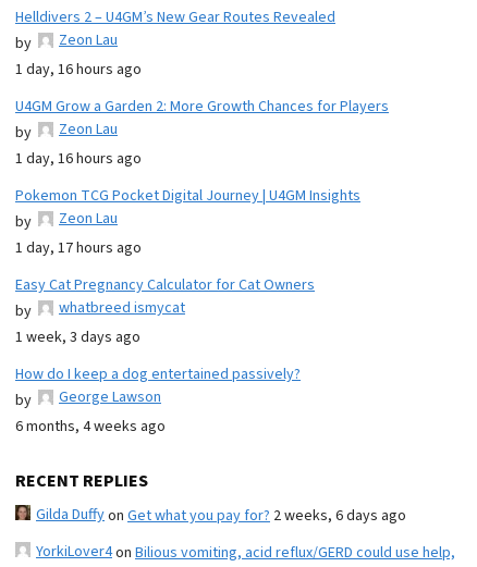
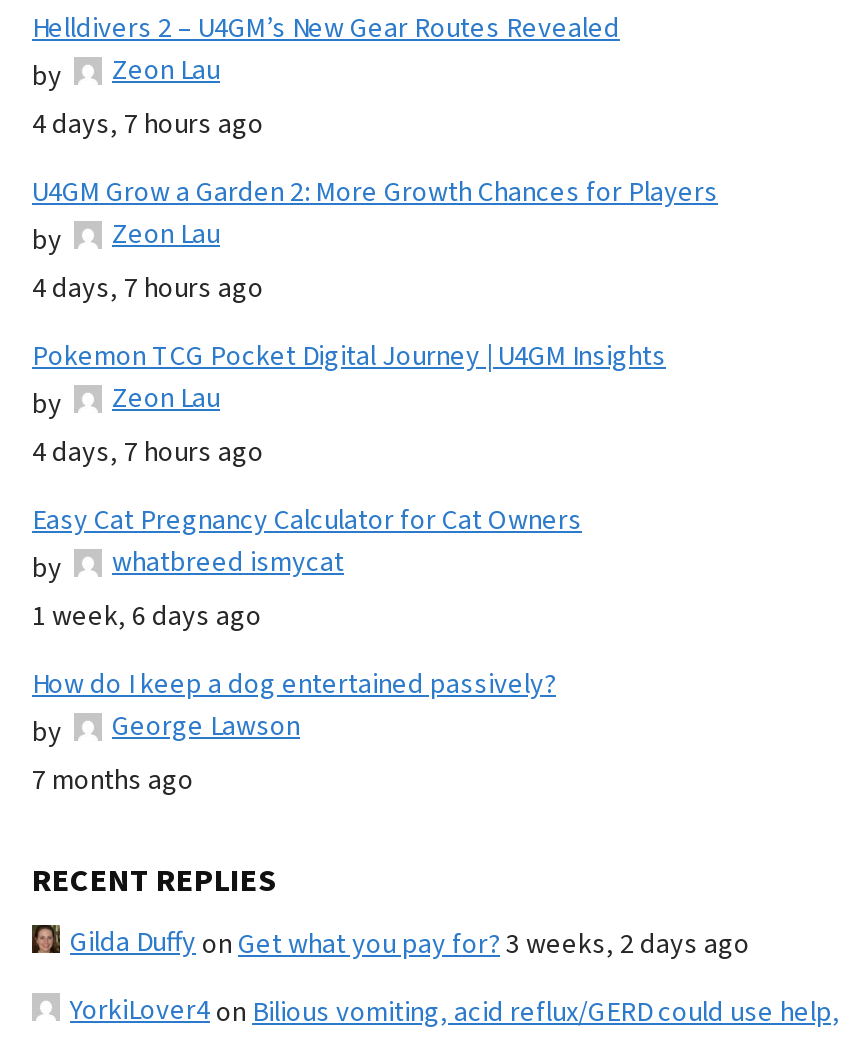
- 1 day, 16 hours ago
+ 4 days, 7 hours ago

- 1 day, 16 hours ago
+ 4 days, 7 hours ago

- 1 day, 17 hours ago
+ 4 days, 7 hours ago

- 1 week, 3 days ago
+ 1 week, 6 days ago

- 6 months, 4 weeks ago
+ 7 months ago

- Gilda Duffyon Get what you pay for? 2 weeks, 6 days ago
+ Gilda Duffyon Get what you pay for? 3 weeks, 2 days ago
